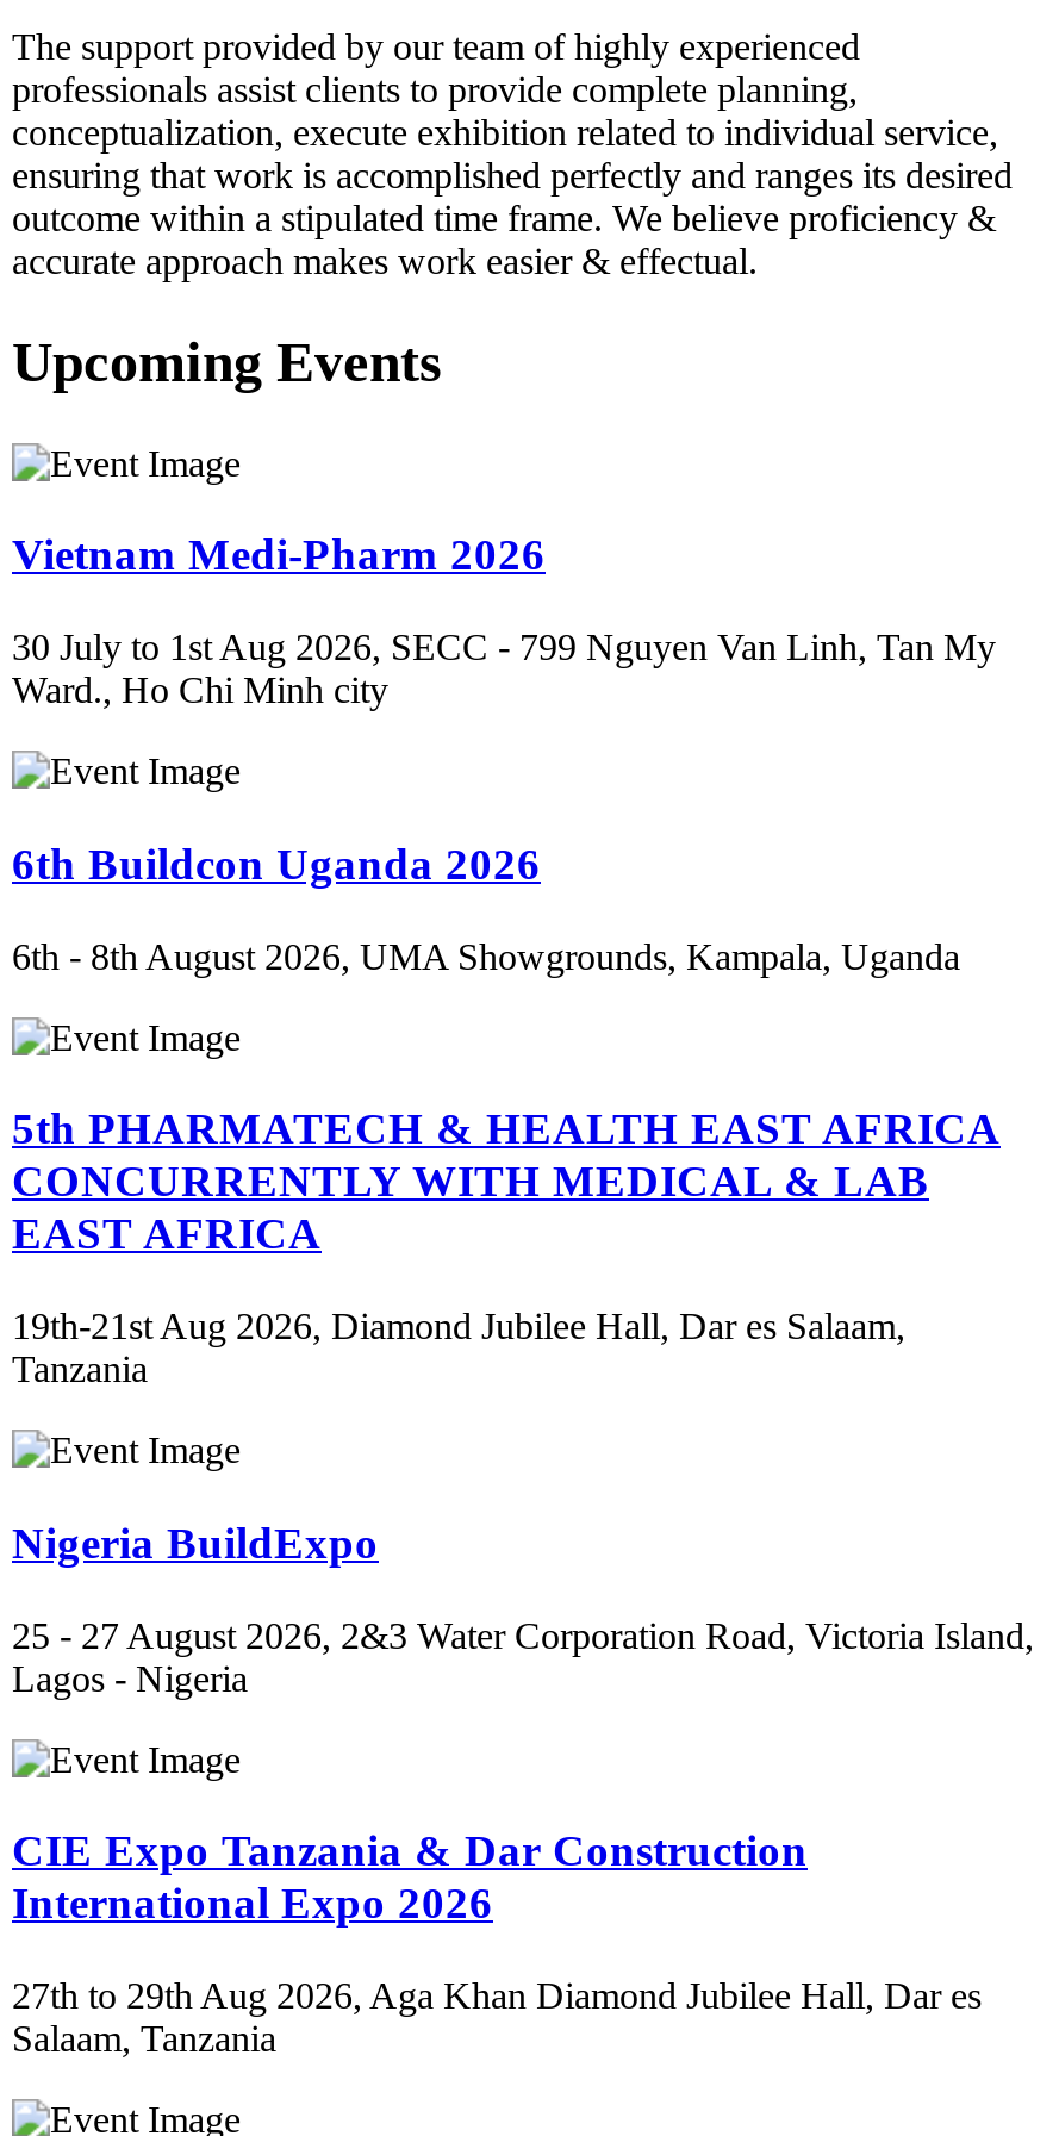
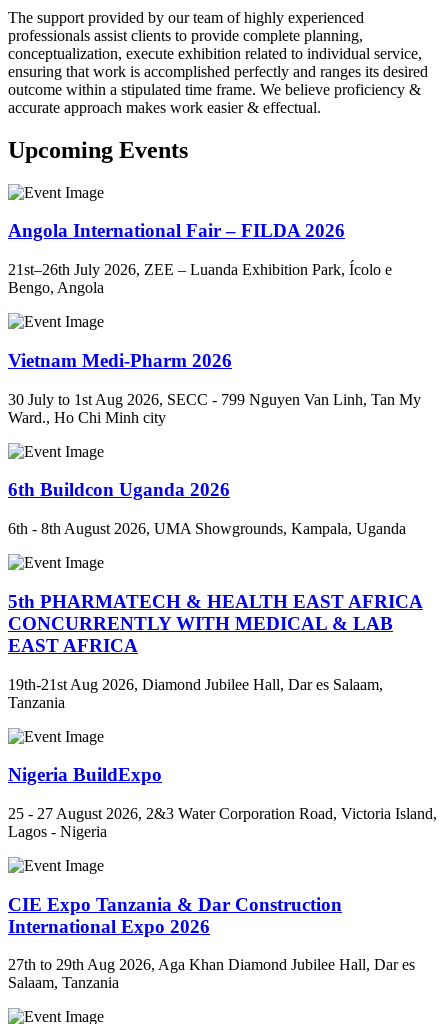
+ Angola International Fair – FILDA 2026
+ 21st–26th July 2026, ZEE – Luanda Exhibition Park, Ícolo e
+ Bengo, Angola
